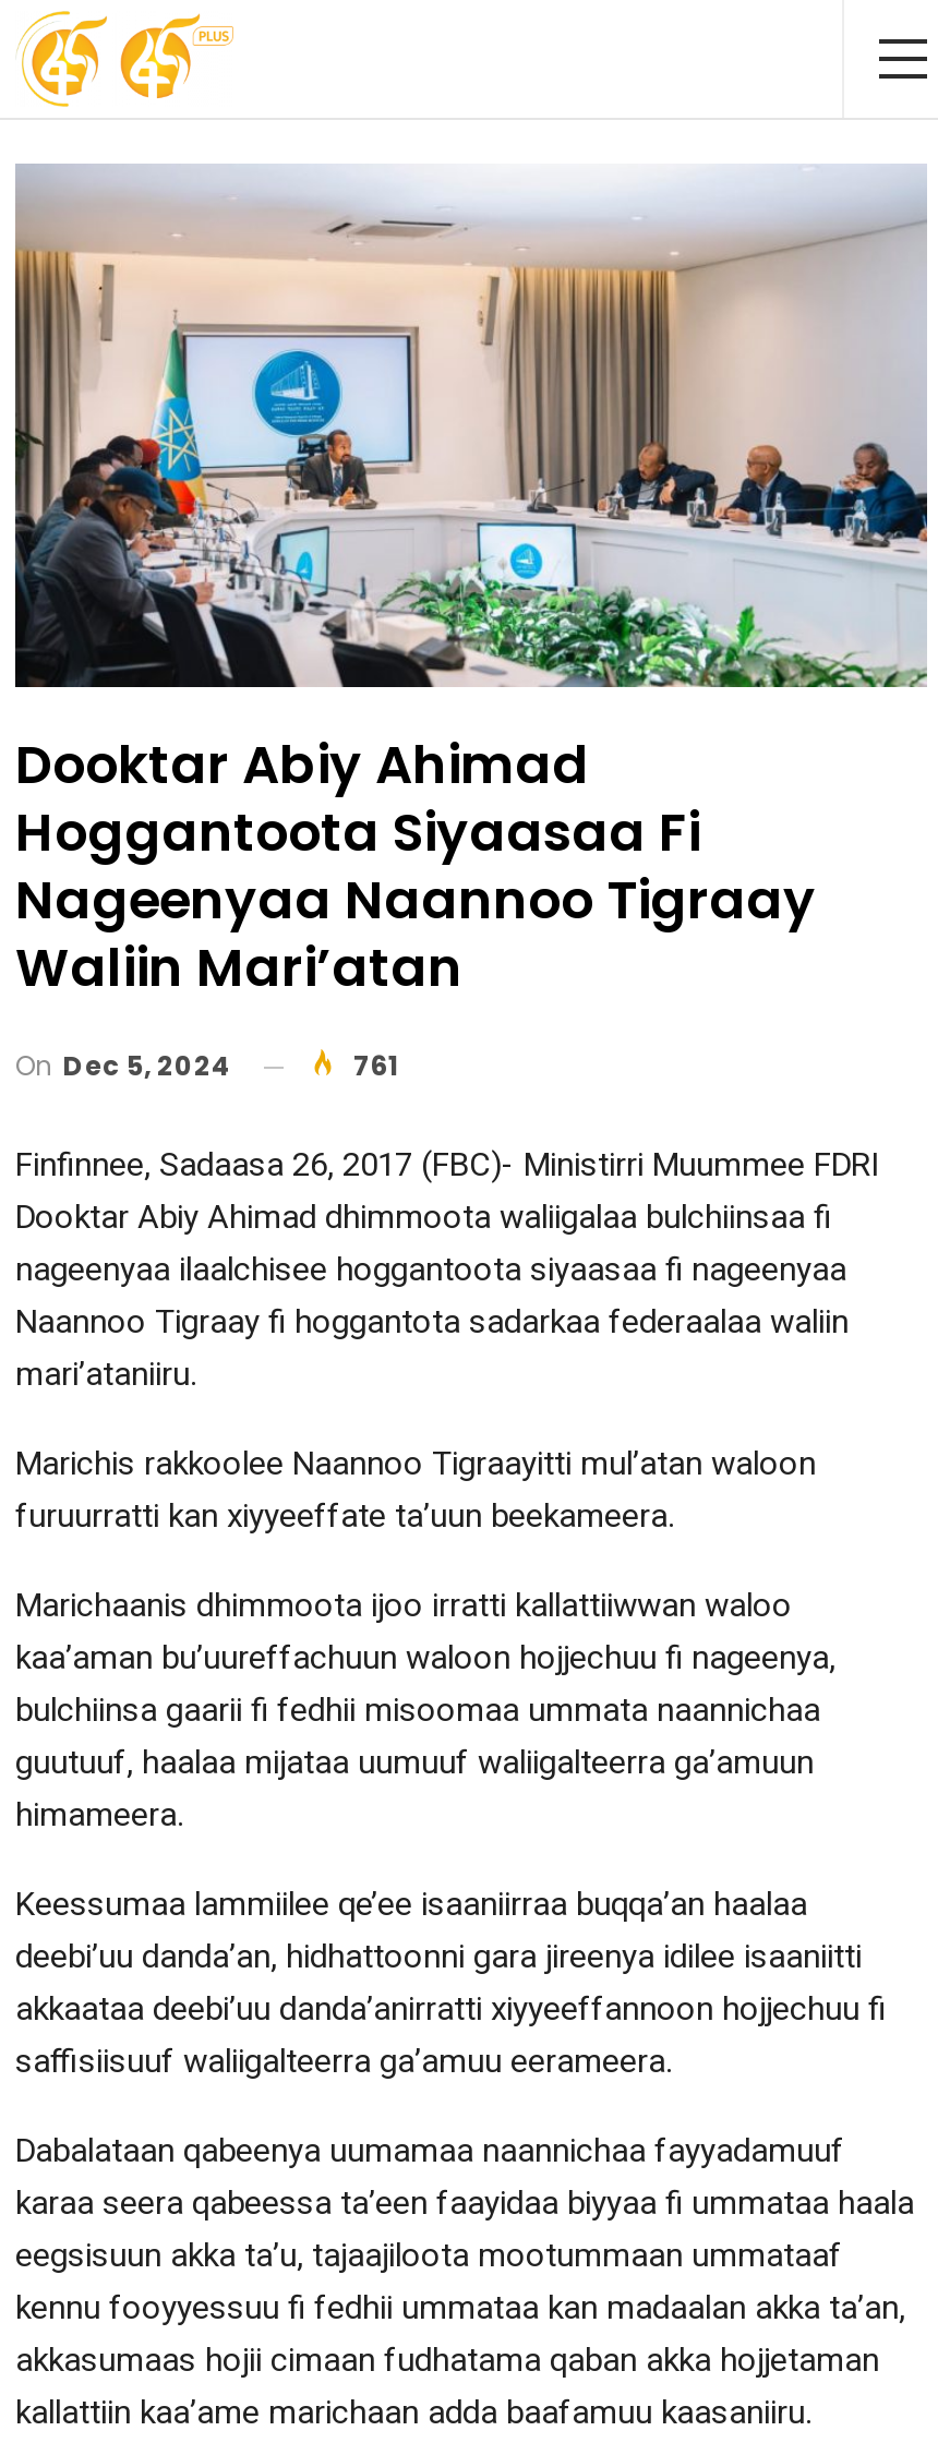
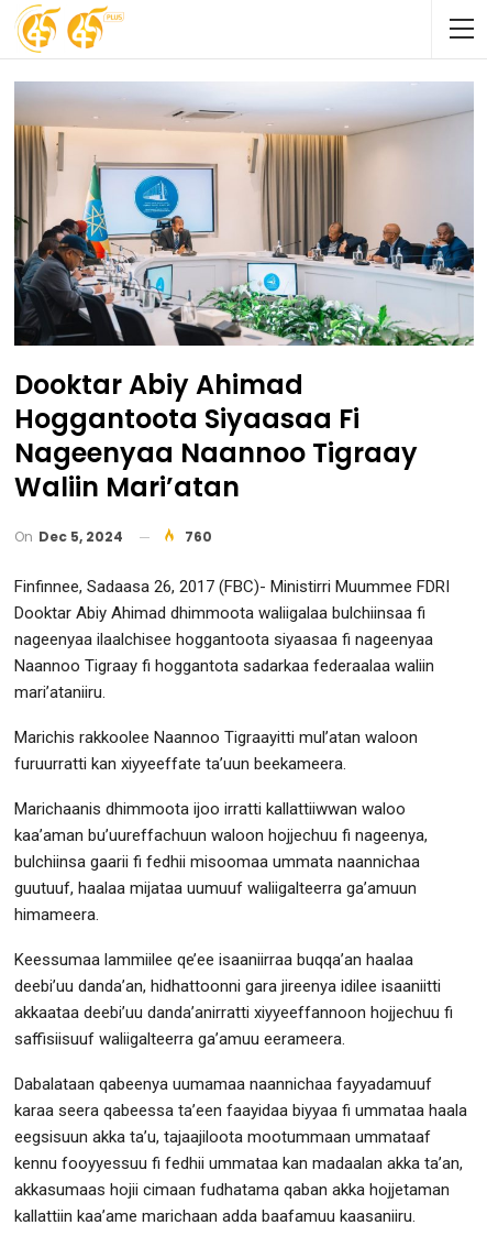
- 761
+ 760
